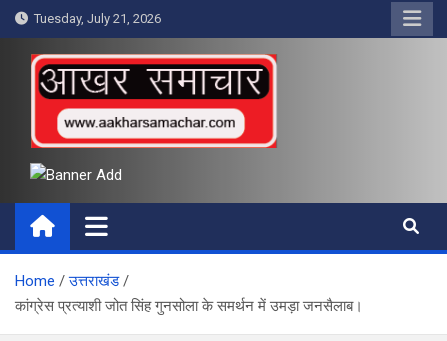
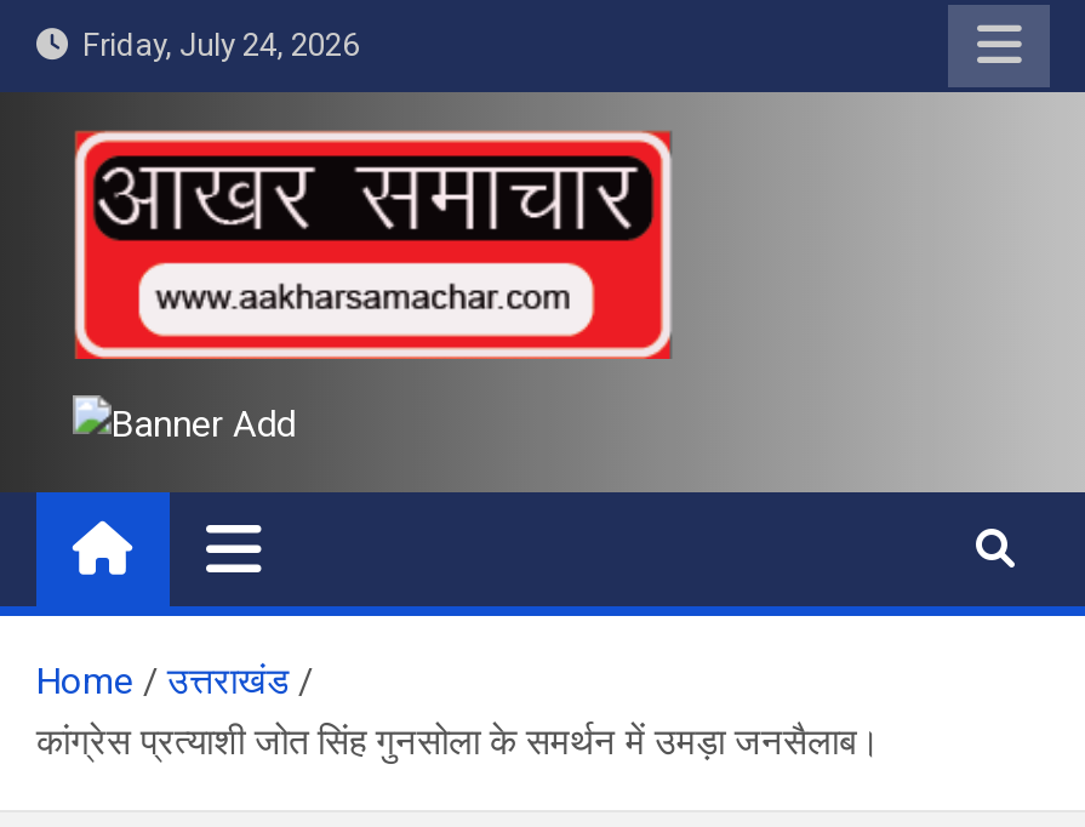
- Tuesday, July 21, 2026
+ Friday, July 24, 2026
